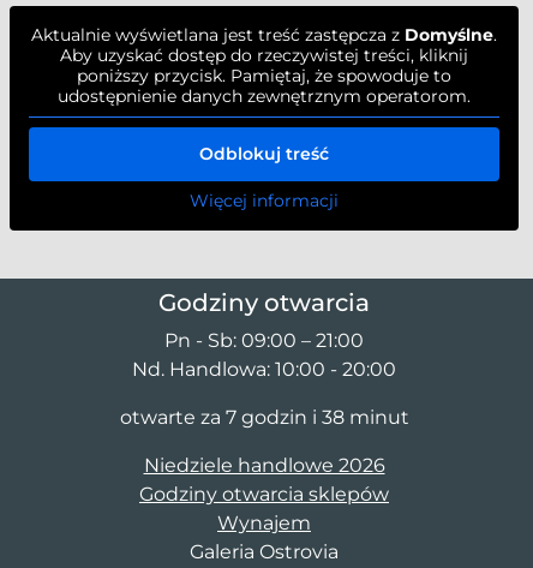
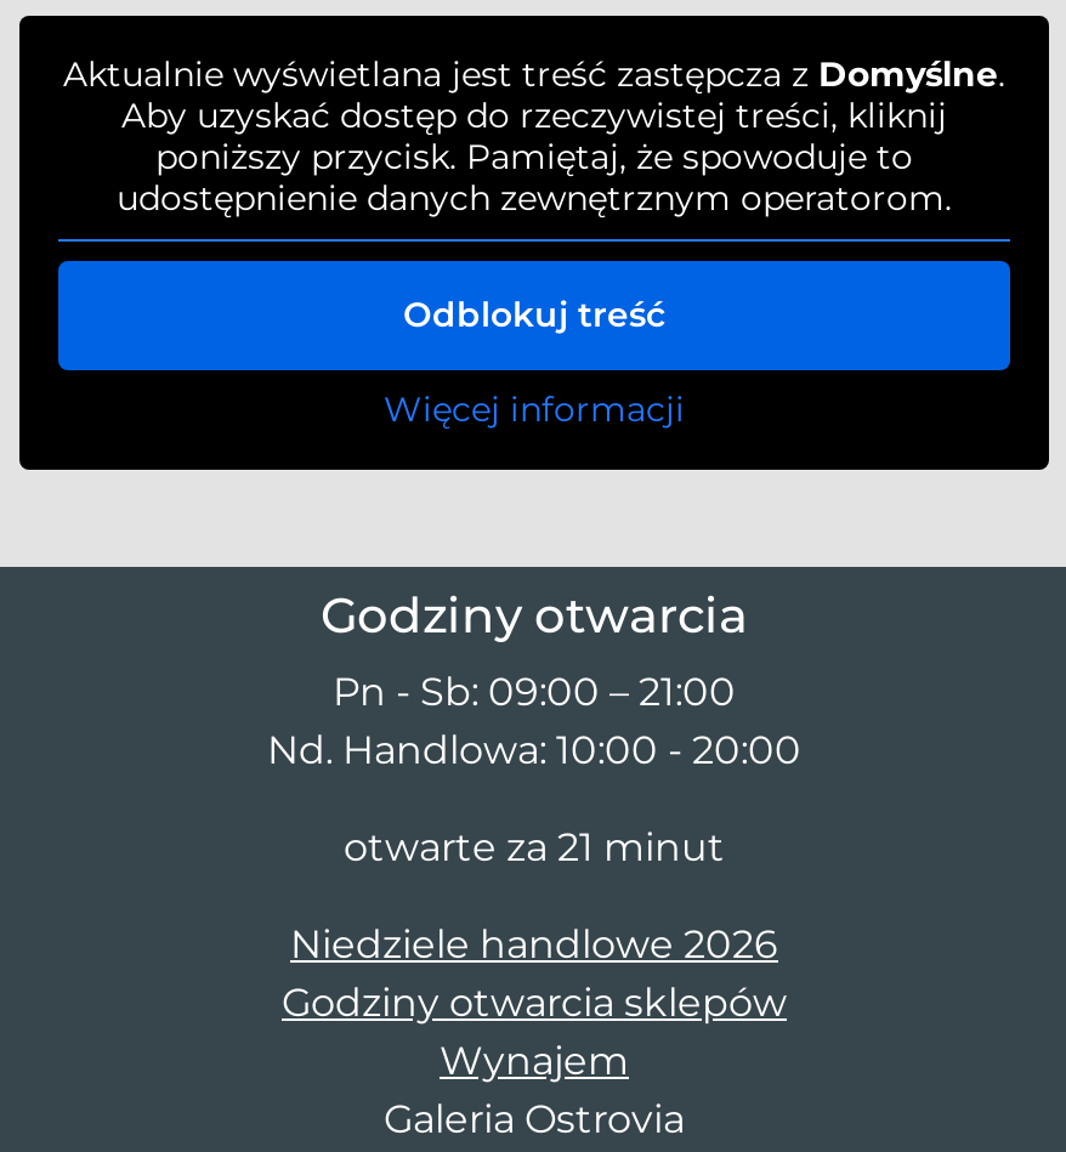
- otwarte za 7 godzin i 38 minut
+ otwarte za 21 minut
